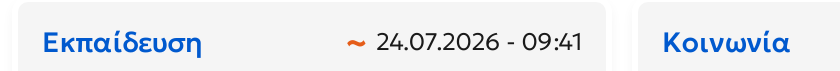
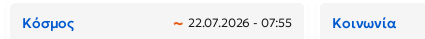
- Εκπαίδευση
- 24.07.2026 - 09:41
+ Κόσμος
+ 22.07.2026 - 07:55
